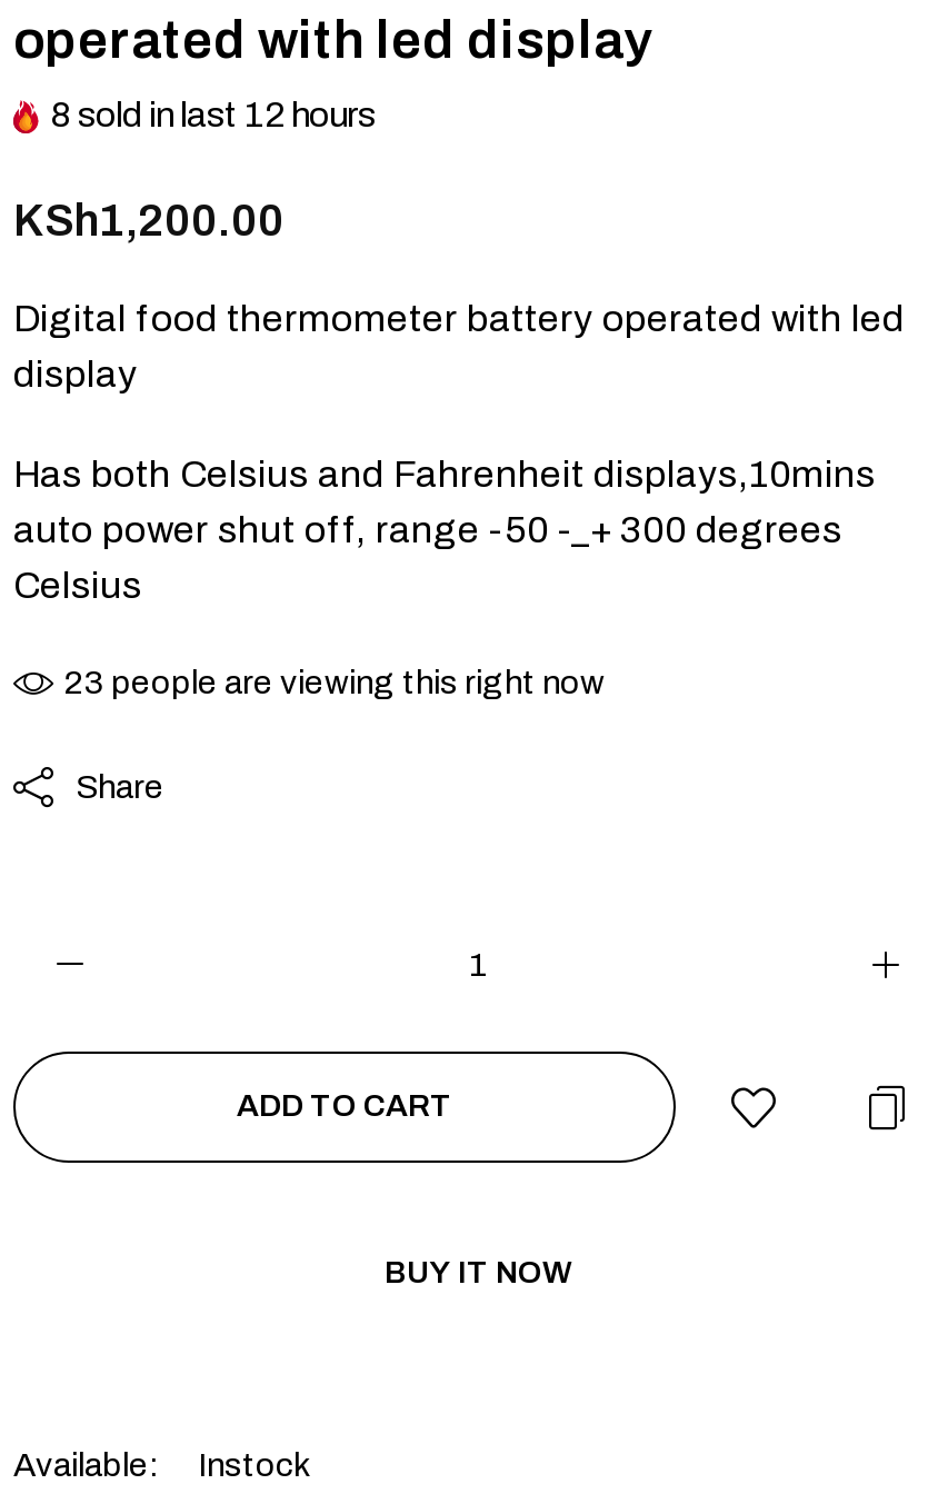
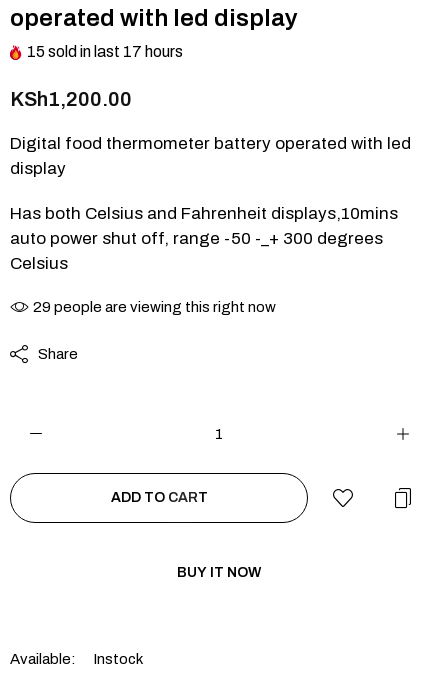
- 8 sold in last 12 hours
+ 15 sold in last 17 hours

- 23 people are viewing this right now
+ 29 people are viewing this right now
